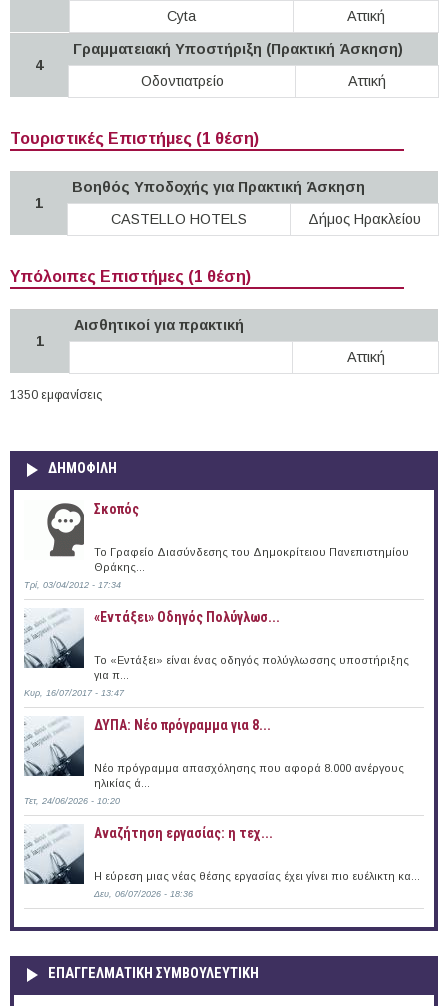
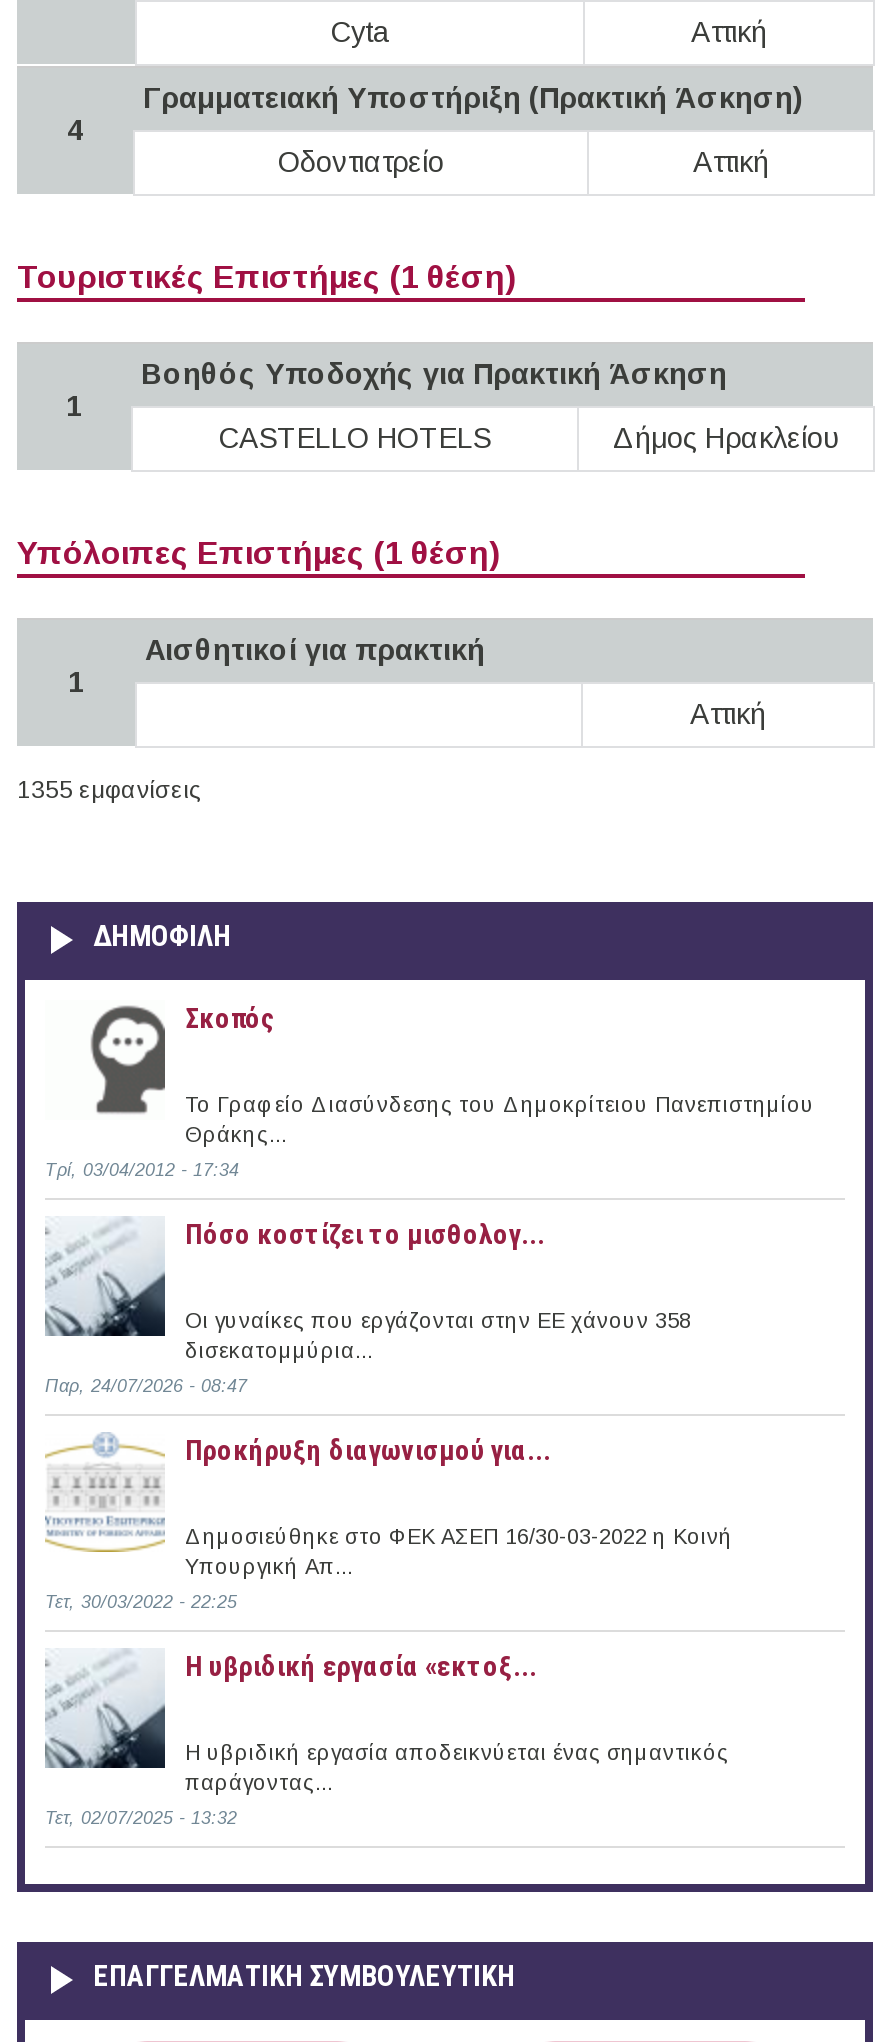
- 1350 εμφανίσεις
+ 1355 εμφανίσεις

- «Εντάξει» Oδηγός Πολύγλωσ...
+ Πόσο κοστίζει το μισθολογ...

- Το «Εντάξει» είναι ένας οδηγός πολύγλωσσης υποστήριξης
- για π...
+ Οι γυναίκες που εργάζονται στην ΕΕ χάνουν 358
+ δισεκατομμύρια...

- Κυρ, 16/07/2017 - 13:47
+ Παρ, 24/07/2026 - 08:47

- ΔΥΠΑ: Νέο πρόγραμμα για 8...
+ Προκήρυξη διαγωνισμού για...

- [image]
- Νέο πρόγραμμα απασχόλησης που αφορά 8.000 ανέργους
- ηλικίας ά...
+ [image]
+ Δημοσιεύθηκε στο ΦΕΚ ΑΣΕΠ 16/30-03-2022 η Κοινή
+ Υπουργική Απ...

- Τετ, 24/06/2026 - 10:20
+ Τετ, 30/03/2022 - 22:25

- Αναζήτηση εργασίας: η τεχ...
+ Η υβριδική εργασία «εκτοξ...

- Η εύρεση μιας νέας θέσης εργασίας έχει γίνει πιο ευέλικτη κα...
+ Η υβριδική εργασία αποδεικνύεται ένας σημαντικός
+ παράγοντας...

- Δευ, 06/07/2026 - 18:36
+ Τετ, 02/07/2025 - 13:32
